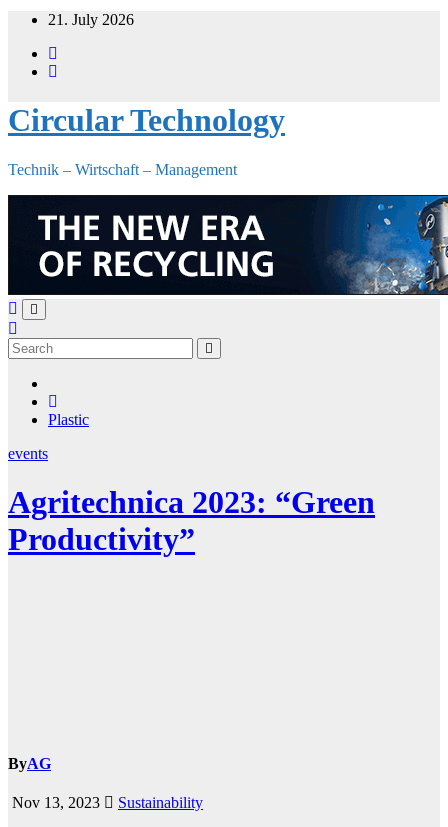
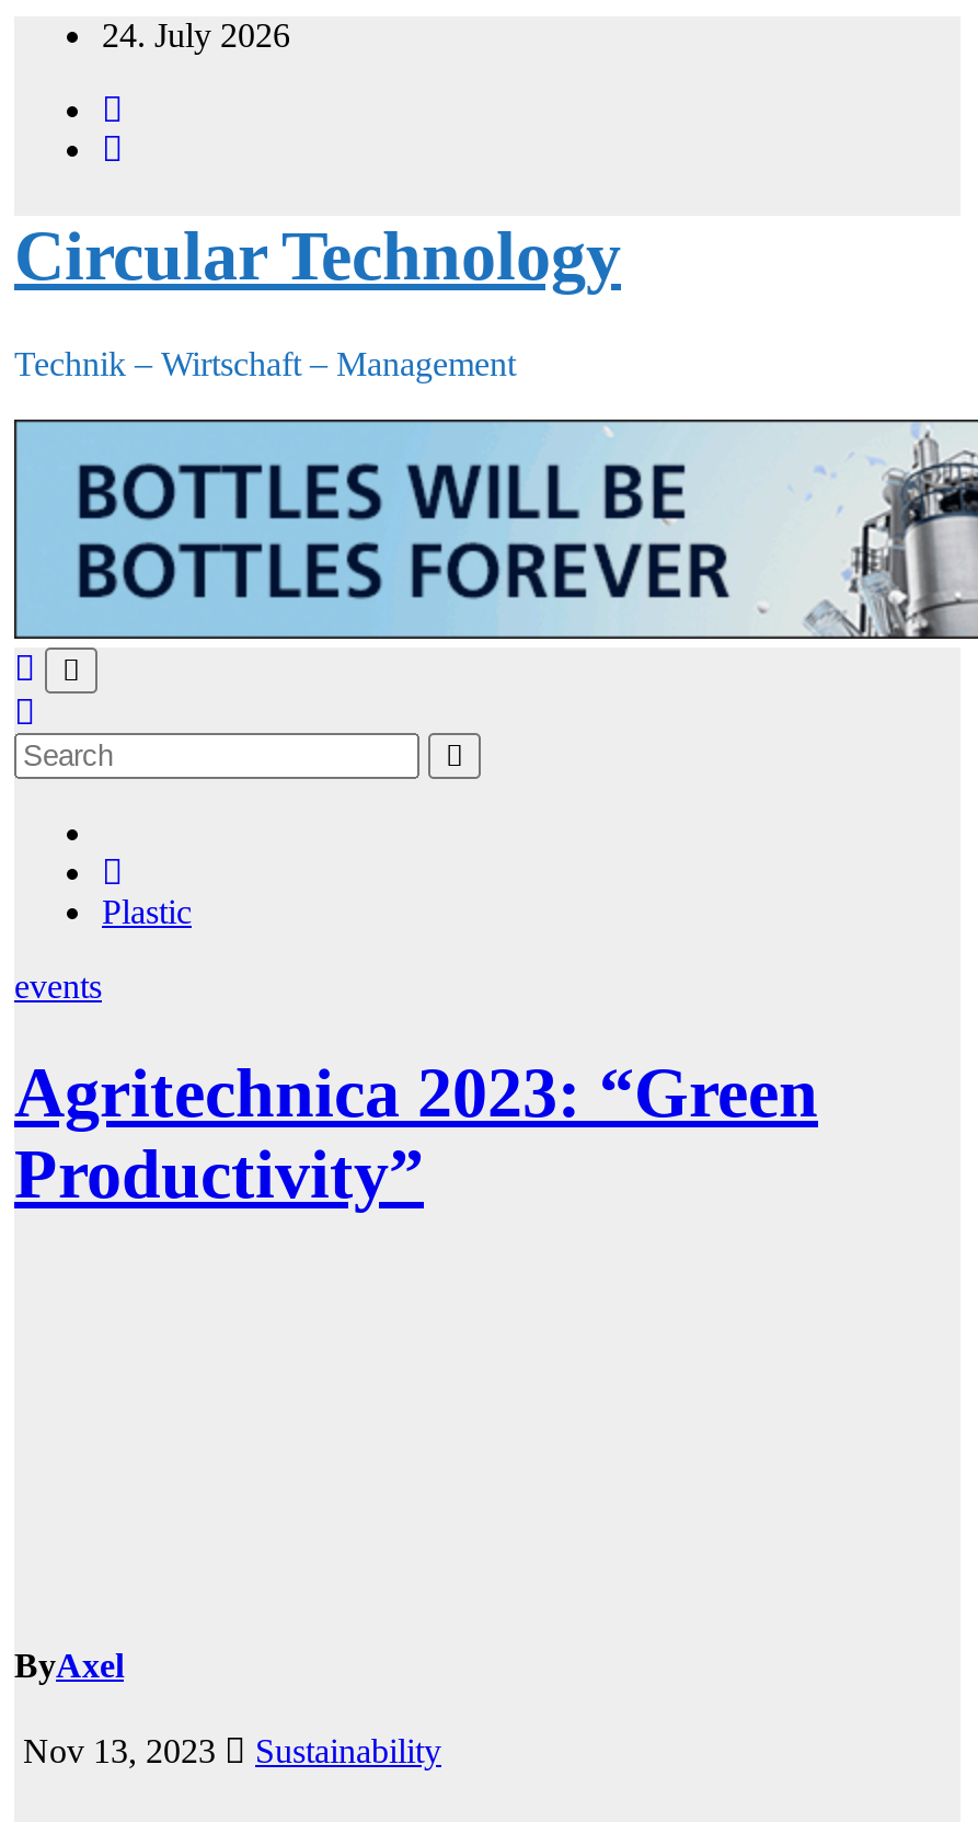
- 21. July 2026
+ 24. July 2026

- [image]
+ [image]

- ByAG
+ ByAxel
